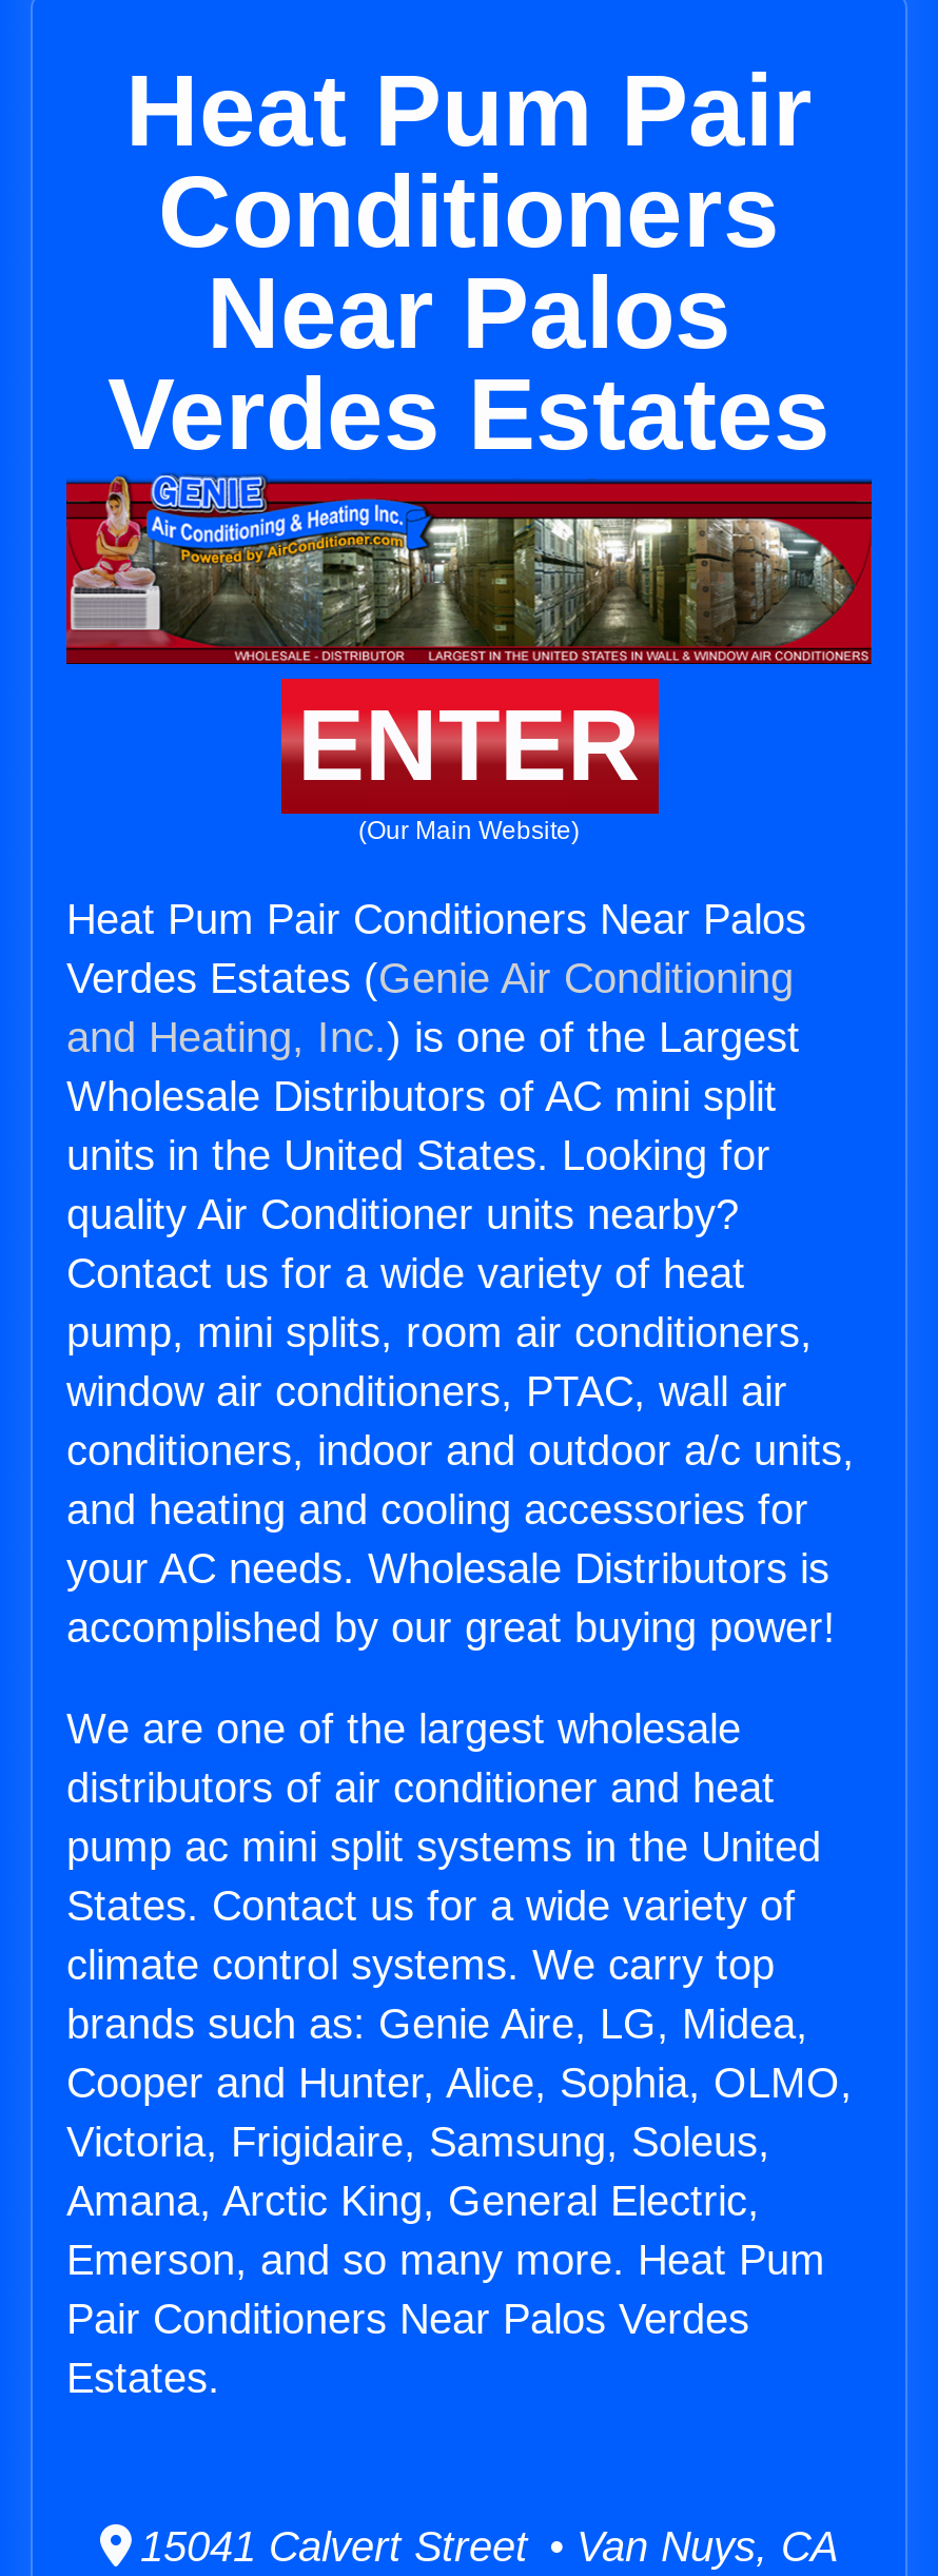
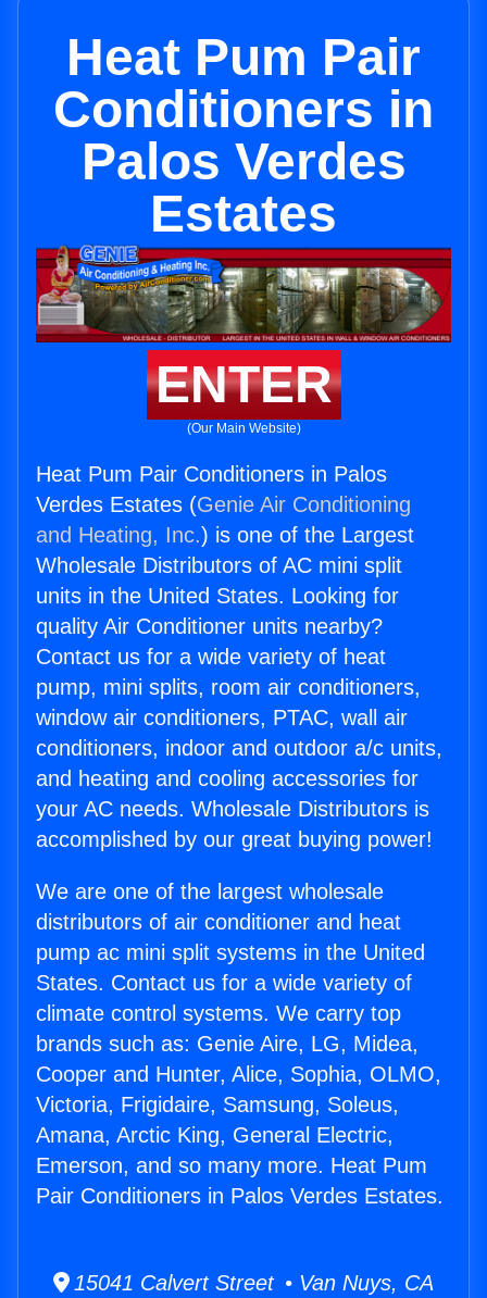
- Conditioners
- Near Palos
- Verdes Estates
+ Conditioners in
+ Palos Verdes
+ Estates

- Heat Pum Pair Conditioners Near Palos
+ Heat Pum Pair Conditioners in Palos

- Pair Conditioners Near Palos Verdes
- Estates.
+ Pair Conditioners in Palos Verdes Estates.
